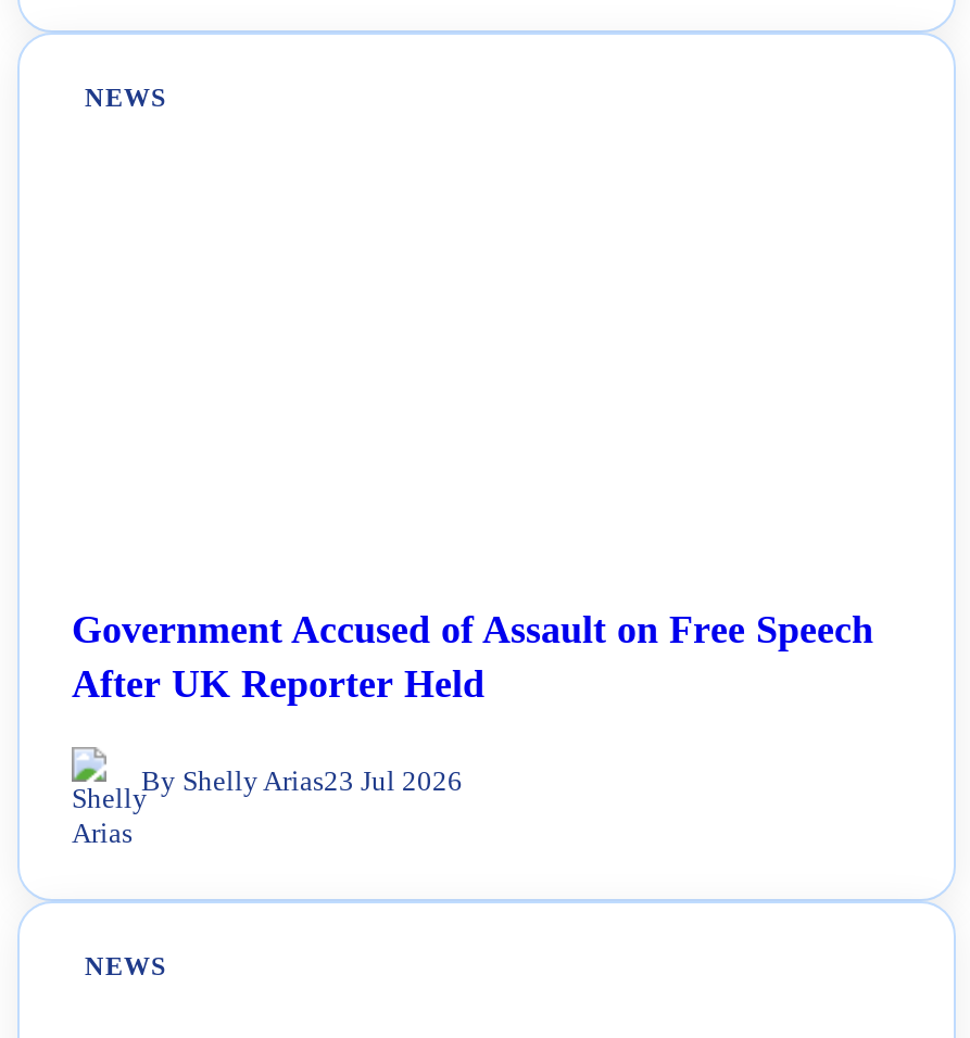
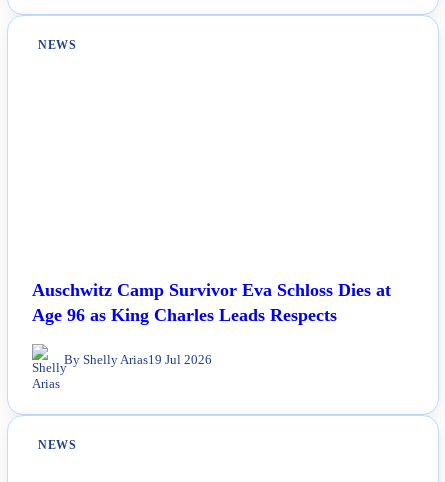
- Government Accused of Assault on Free Speech
- After UK Reporter Held
+ Auschwitz Camp Survivor Eva Schloss Dies at
+ Age 96 as King Charles Leads Respects

- By Shelly Arias23 Jul 2026
+ By Shelly Arias19 Jul 2026
